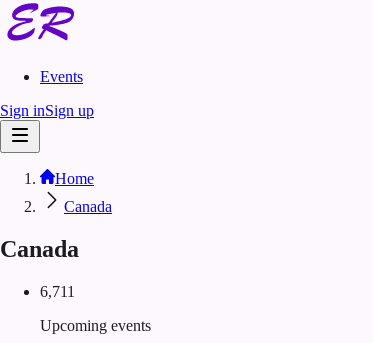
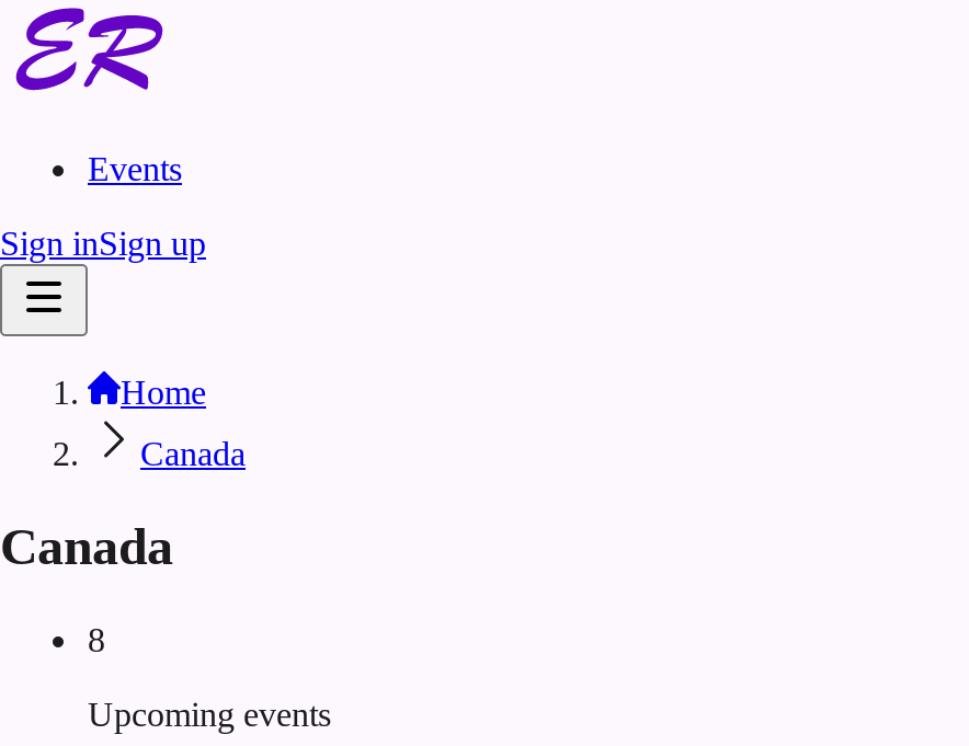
- 6,711
+ 8
